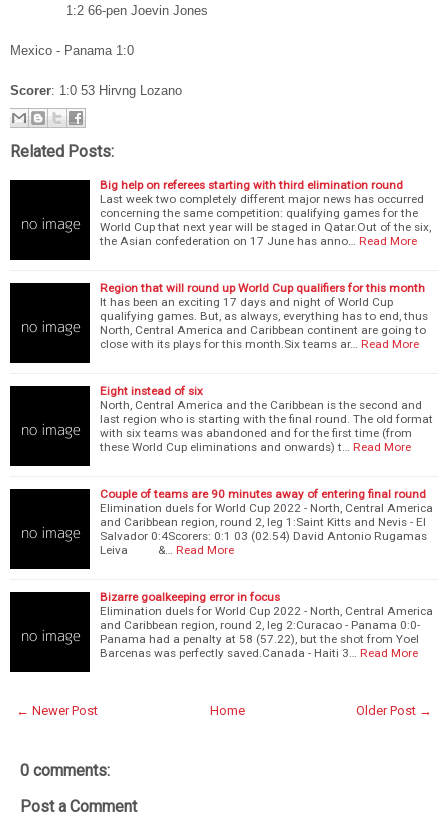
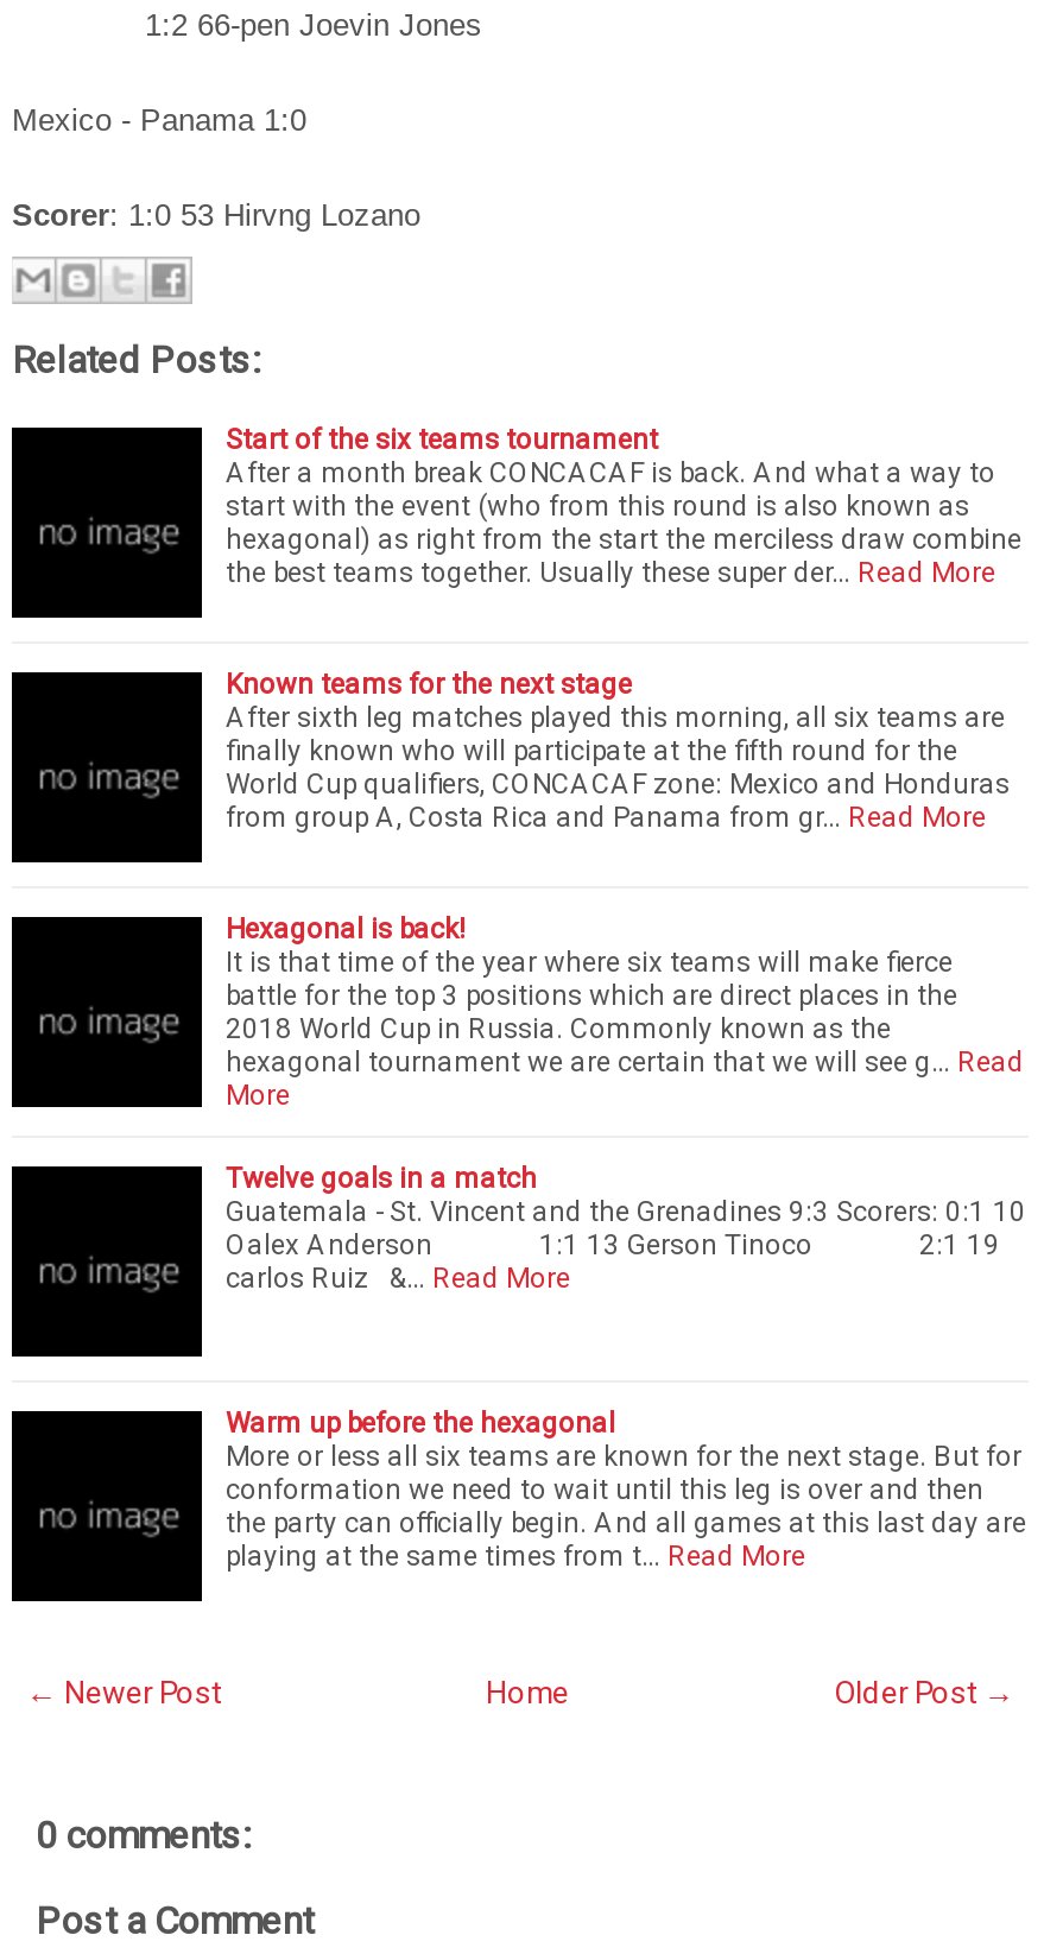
- Big help on referees starting with third elimination round
- Last week two completely different major news has occurred
- concerning the same competition: qualifying games for the
- World Cup that next year will be staged in Qatar.Out of the six,
- the Asian confederation on 17 June has anno… Read More
+ Start of the six teams tournament
+ After a month break CONCACAF is back. And what a way to
+ start with the event (who from this round is also known as
+ hexagonal) as right from the start the merciless draw combine
+ the best teams together. Usually these super der… Read More

- Region that will round up World Cup qualifiers for this month
- It has been an exciting 17 days and night of World Cup
- qualifying games. But, as always, everything has to end, thus
- North, Central America and Caribbean continent are going to
- close with its plays for this month.Six teams ar… Read More
+ Known teams for the next stage
+ After sixth leg matches played this morning, all six teams are
+ finally known who will participate at the fifth round for the
+ World Cup qualifiers, CONCACAF zone: Mexico and Honduras
+ from group A, Costa Rica and Panama from gr… Read More

- Eight instead of six
- North, Central America and the Caribbean is the second and
- last region who is starting with the final round. The old format
- with six teams was abandoned and for the first time (from
- these World Cup eliminations and onwards) t… Read More
+ Hexagonal is back!
+ It is that time of the year where six teams will make fierce
+ battle for the top 3 positions which are direct places in the
+ 2018 World Cup in Russia. Commonly known as the
+ hexagonal tournament we are certain that we will see g… Read
+ More

- Couple of teams are 90 minutes away of entering final round
- Elimination duels for World Cup 2022 - North, Central America
- and Caribbean region, round 2, leg 1:Saint Kitts and Nevis - El
- Salvador 0:4Scorers: 0:1 03 (02.54) David Antonio Rugamas
- Leiva &… Read More
+ Twelve goals in a match
+ Guatemala - St. Vincent and the Grenadines 9:3 Scorers: 0:1 10
+ Oalex Anderson 1:1 13 Gerson Tinoco 2:1 19
+ carlos Ruiz &… Read More

- Bizarre goalkeeping error in focus
- Elimination duels for World Cup 2022 - North, Central America
- and Caribbean region, round 2, leg 2:Curacao - Panama 0:0-
- Panama had a penalty at 58 (57.22), but the shot from Yoel
- Barcenas was perfectly saved.Canada - Haiti 3… Read More
+ Warm up before the hexagonal
+ More or less all six teams are known for the next stage. But for
+ conformation we need to wait until this leg is over and then
+ the party can officially begin. And all games at this last day are
+ playing at the same times from t… Read More
